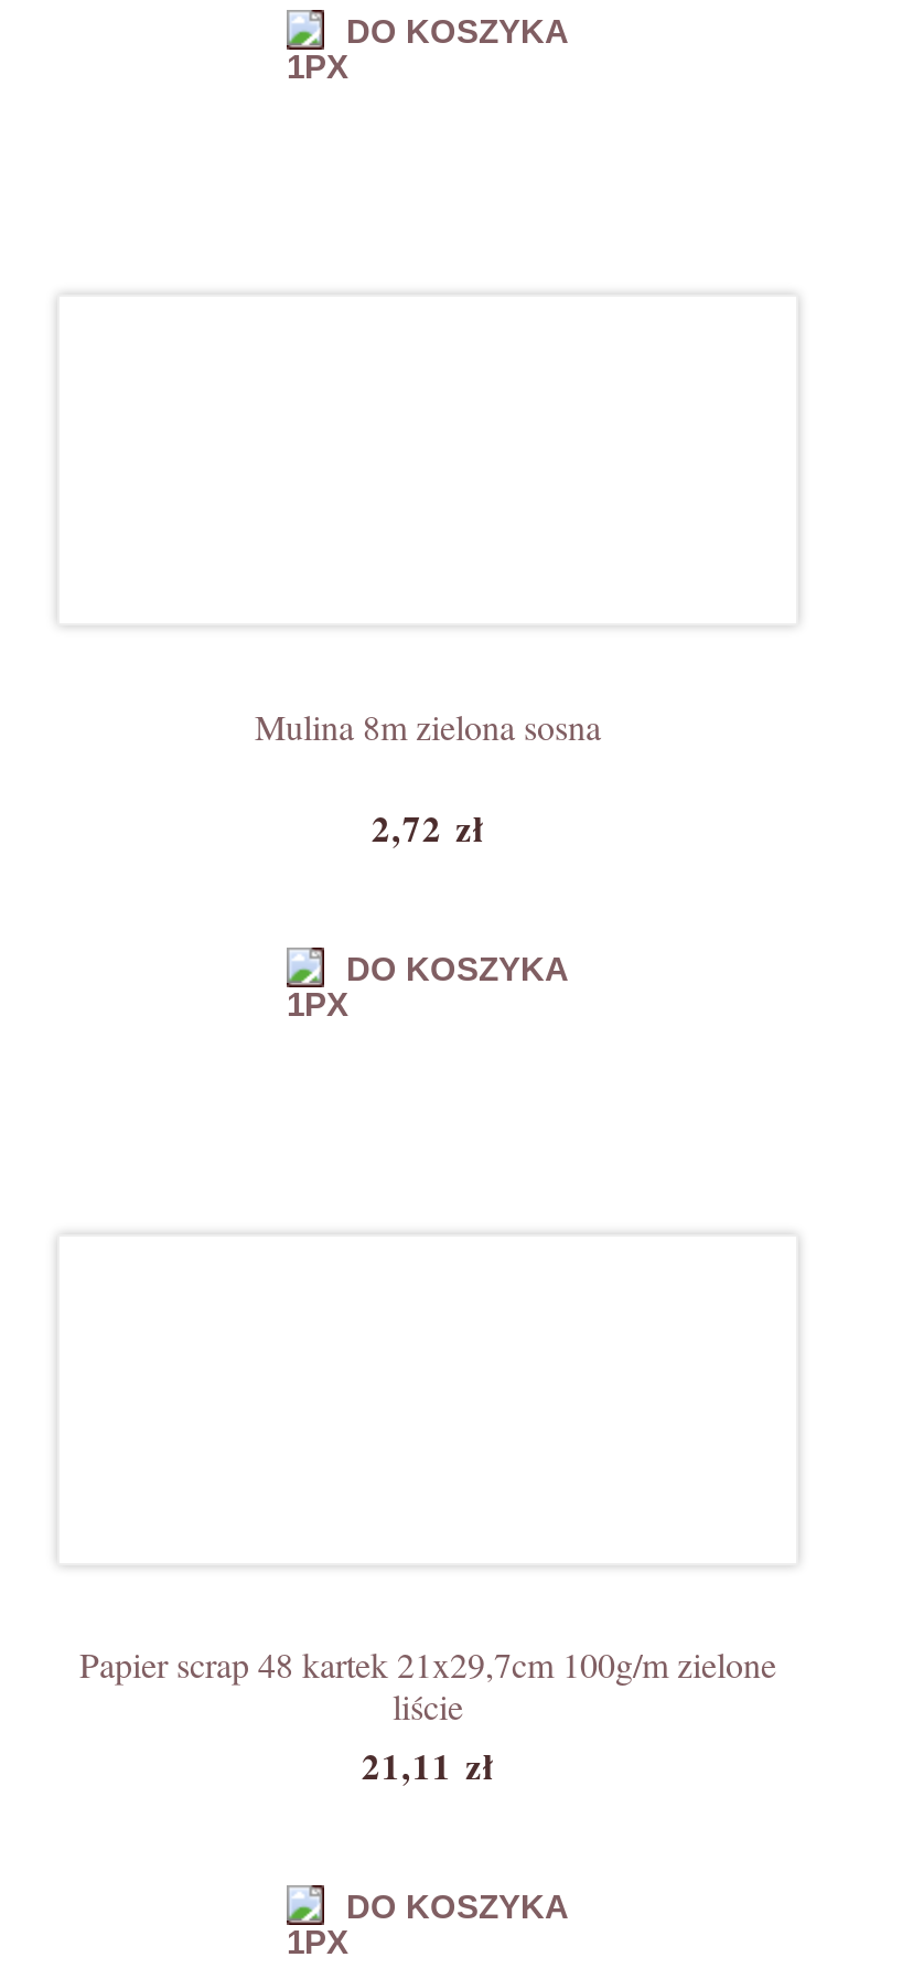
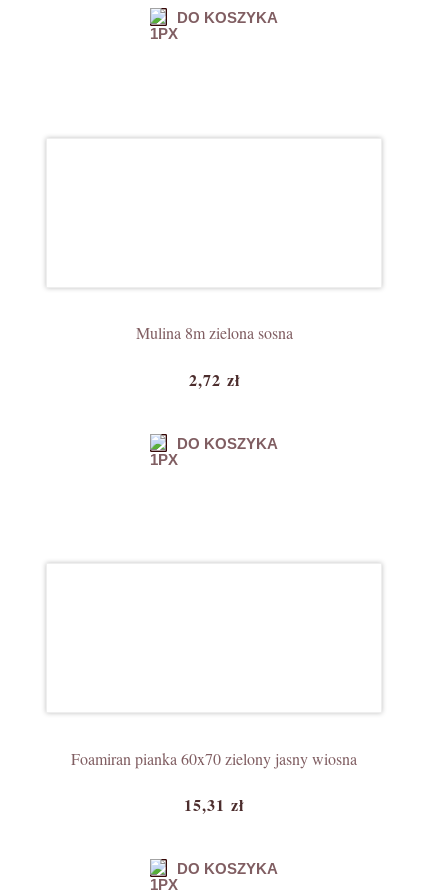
- Papier scrap 48 kartek 21x29,7cm 100g/m zielone
- liście
- 21,11 zł
+ Foamiran pianka 60x70 zielony jasny wiosna
+ 15,31 zł
